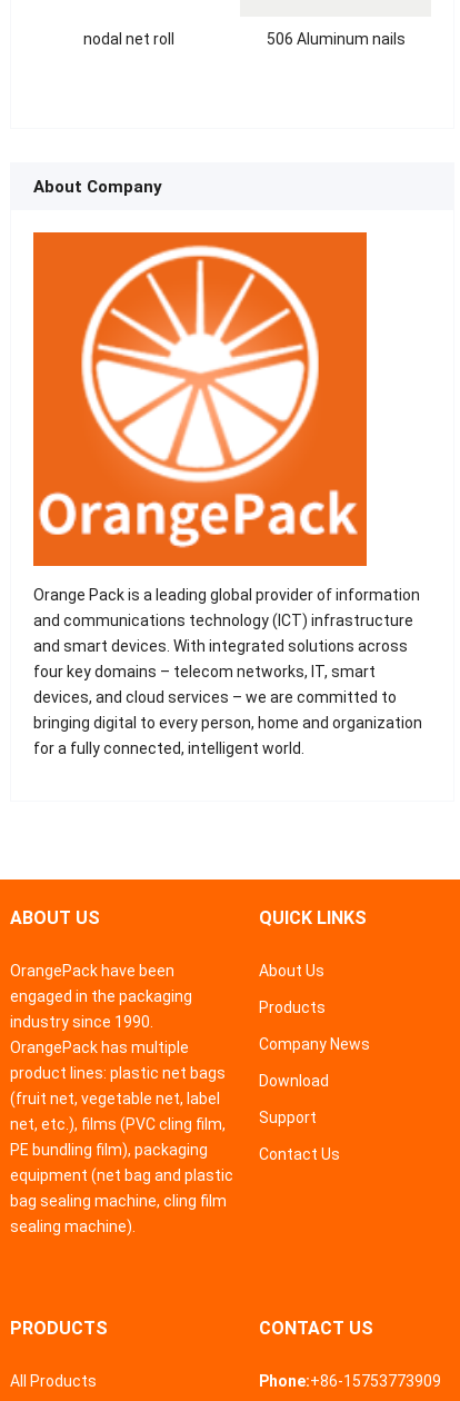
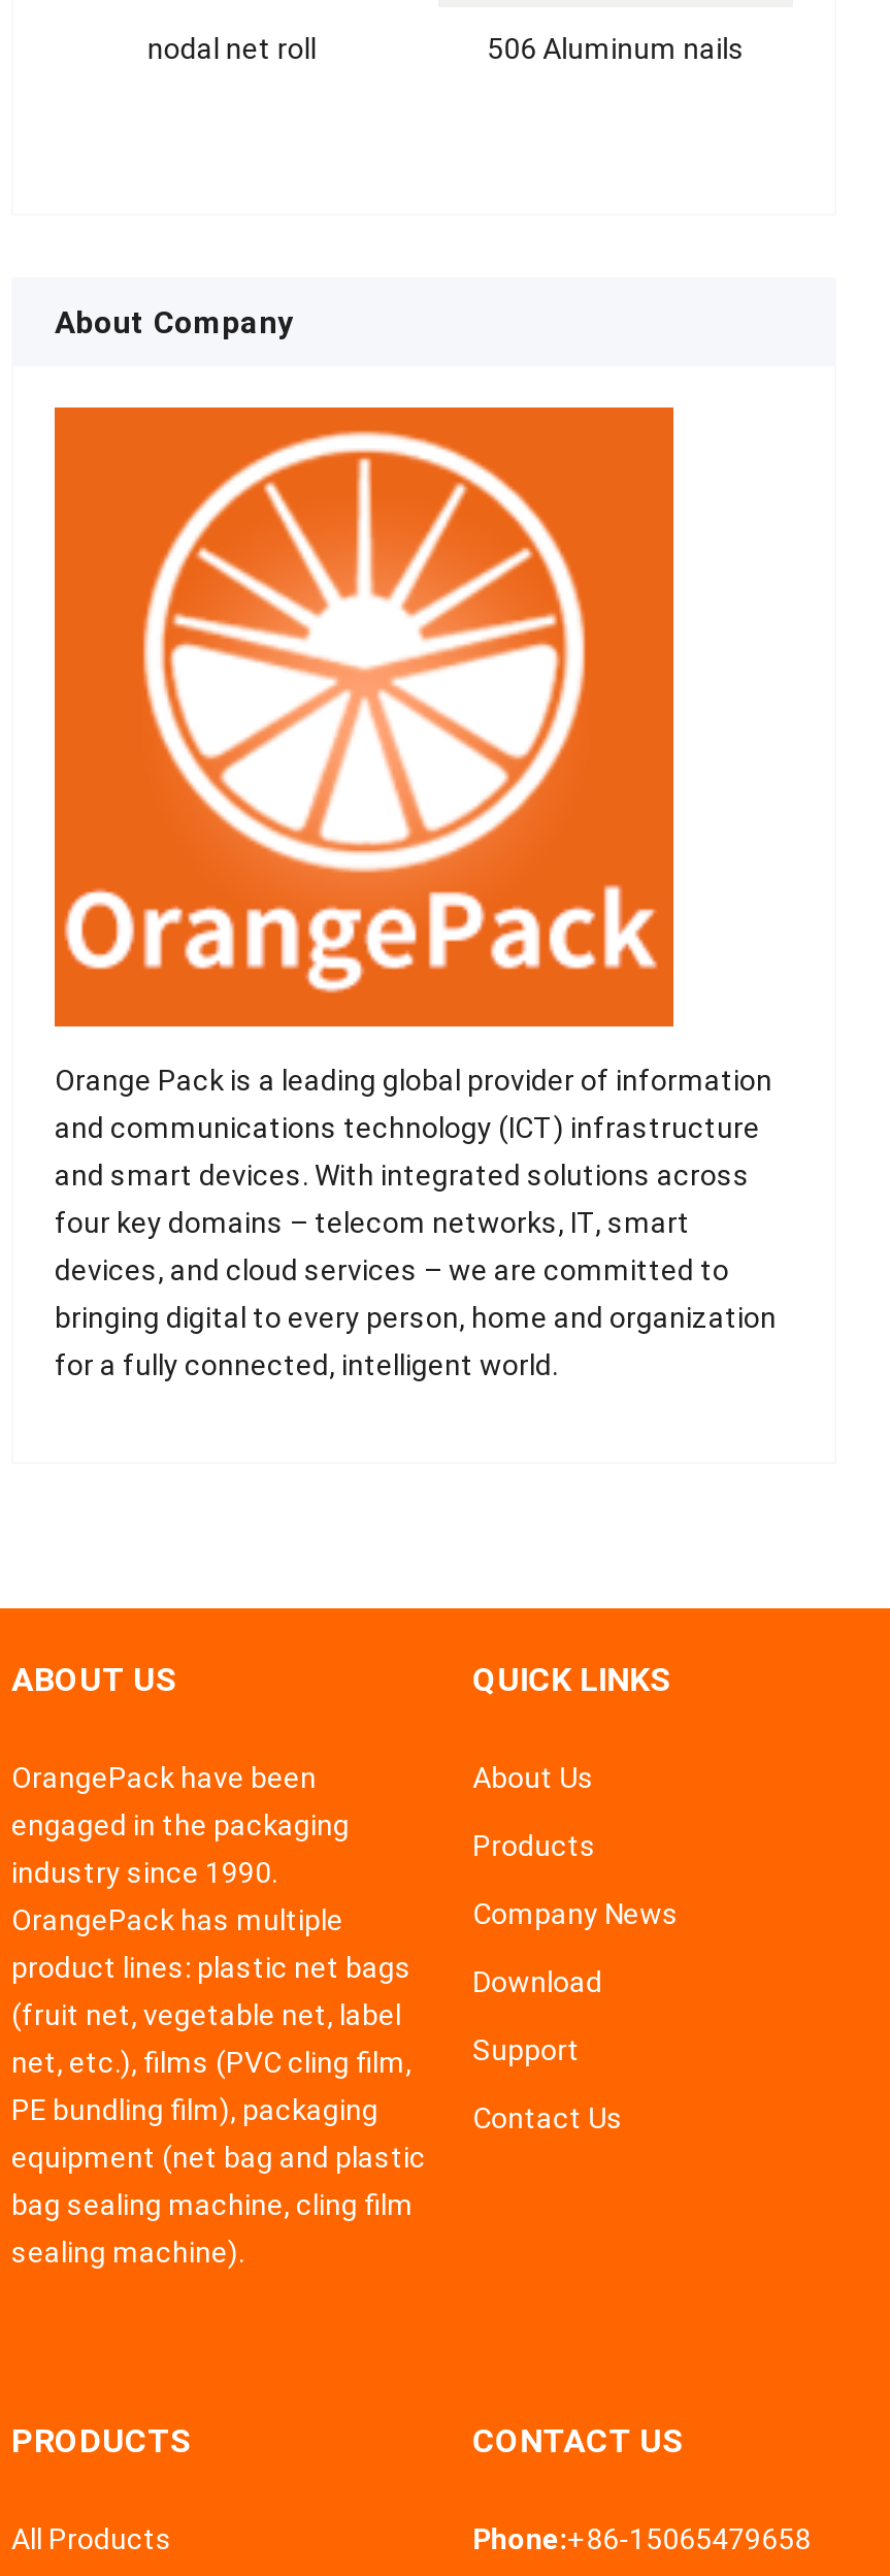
- Phone:+86-15753773909
+ Phone:+86-15065479658
